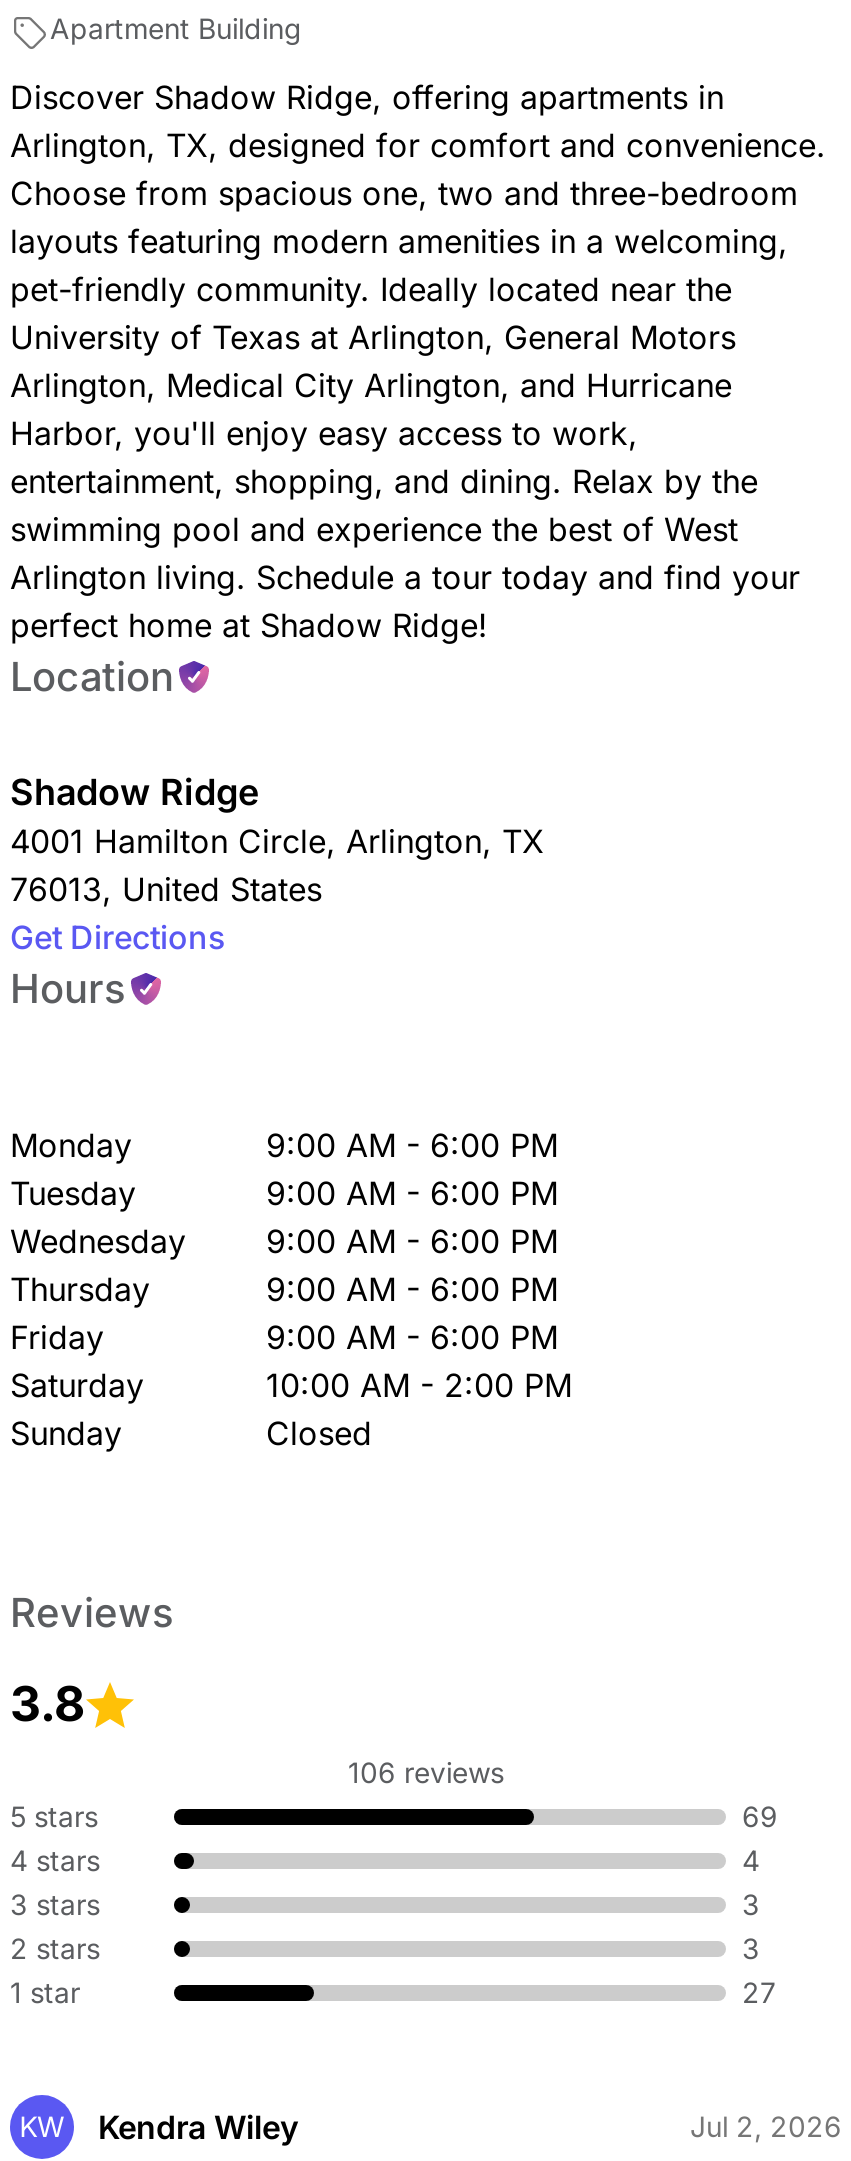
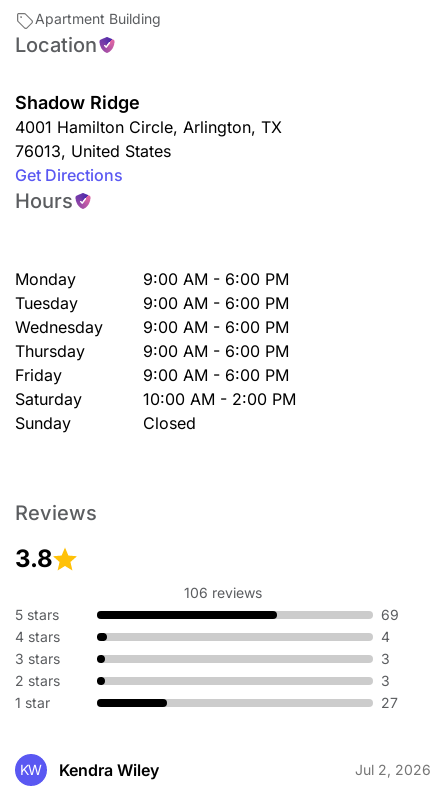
- Discover Shadow Ridge, offering apartments in
- Arlington, TX, designed for comfort and convenience.
- Choose from spacious one, two and three-bedroom
- layouts featuring modern amenities in a welcoming,
- pet-friendly community. Ideally located near the
- University of Texas at Arlington, General Motors
- Arlington, Medical City Arlington, and Hurricane
- Harbor, you'll enjoy easy access to work,
- entertainment, shopping, and dining. Relax by the
- swimming pool and experience the best of West
- Arlington living. Schedule a tour today and find your
- perfect home at Shadow Ridge!
